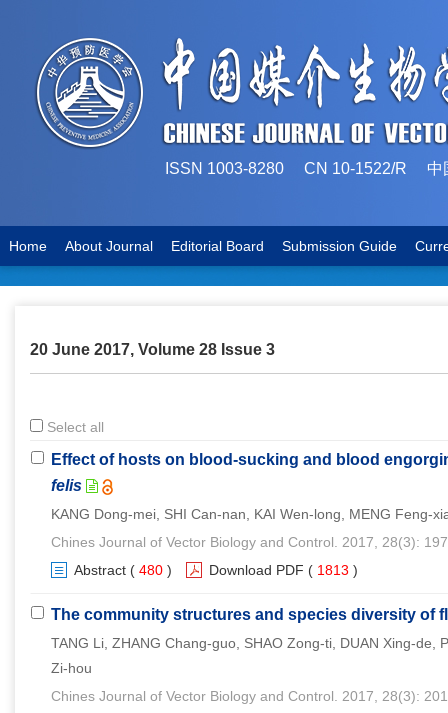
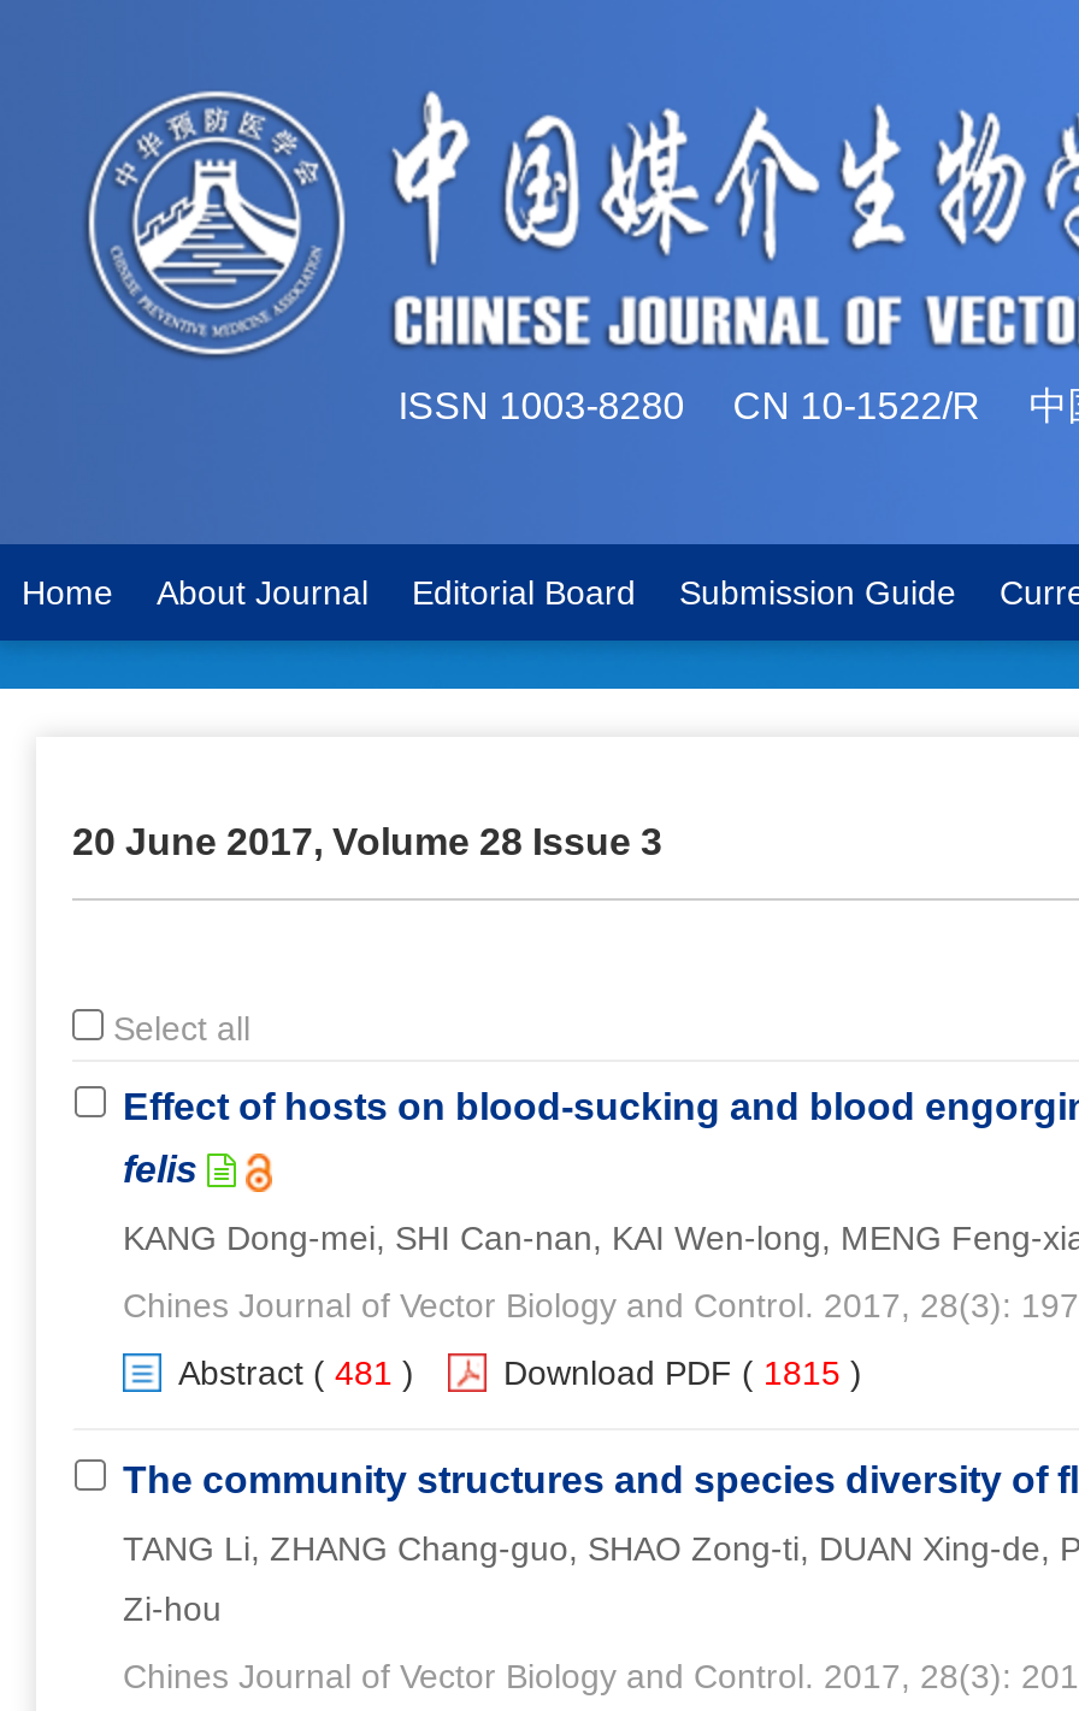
- Abstract ( 480)
+ Abstract ( 481)

- Download PDF ( 1813)
+ Download PDF ( 1815)
